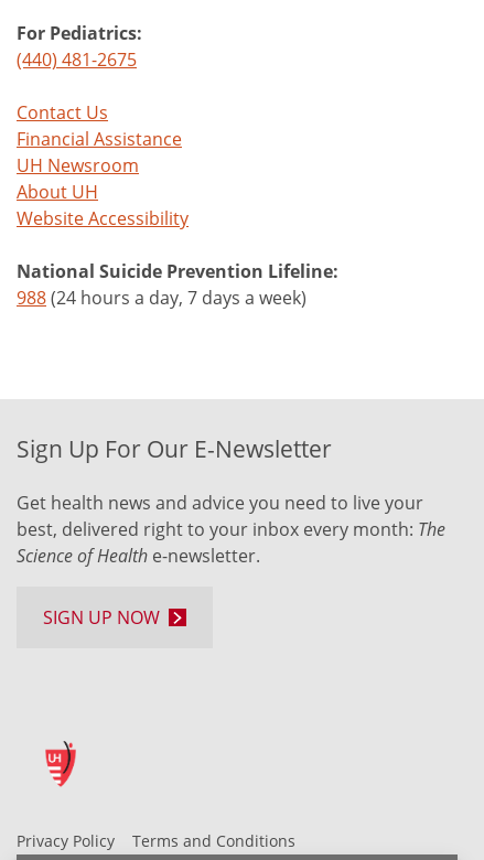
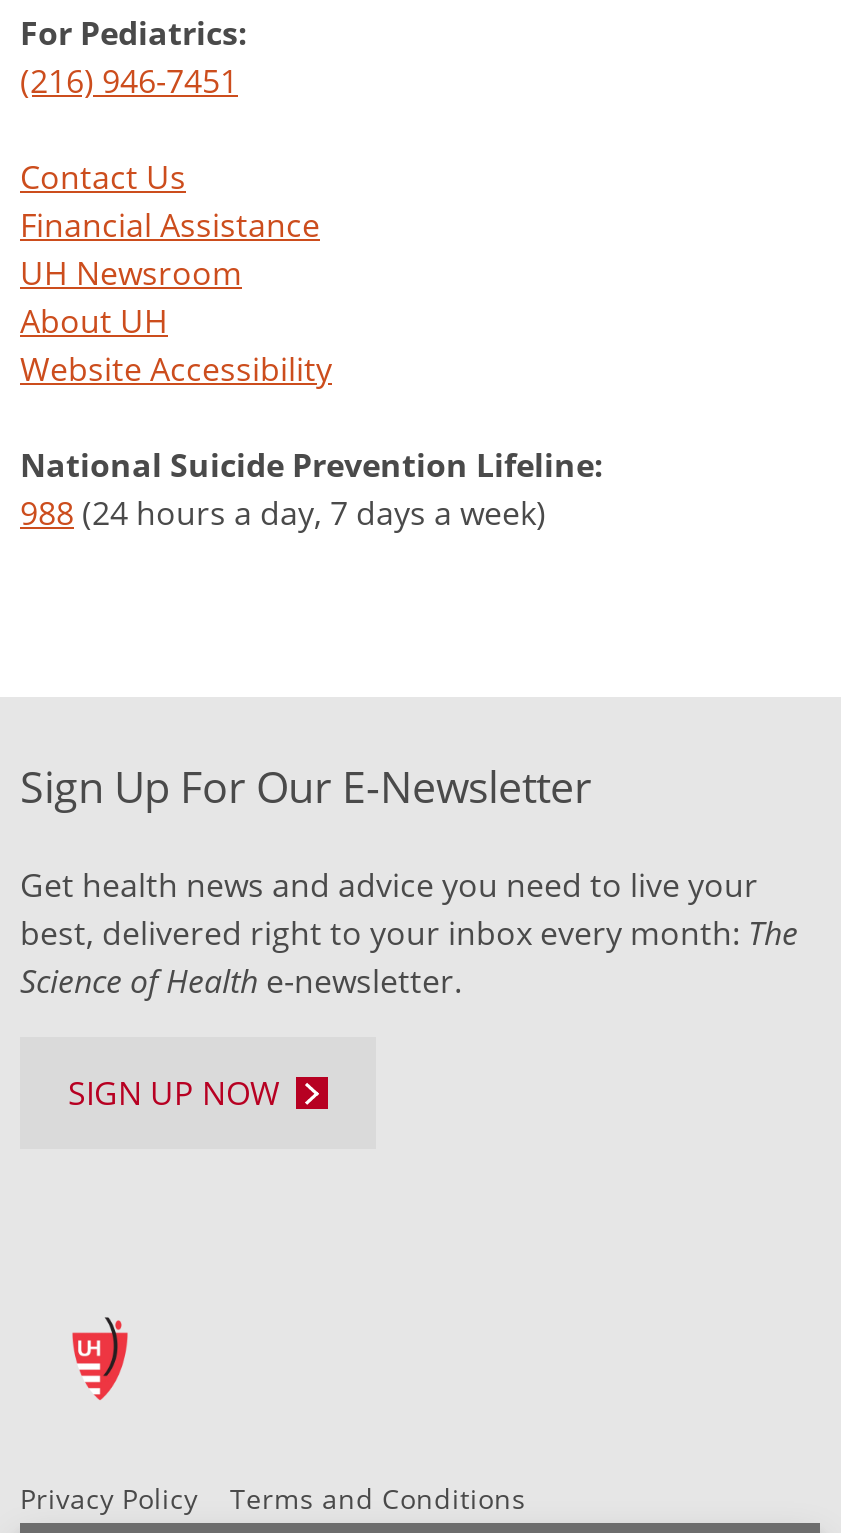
- (440) 481-2675
+ (216) 946-7451
